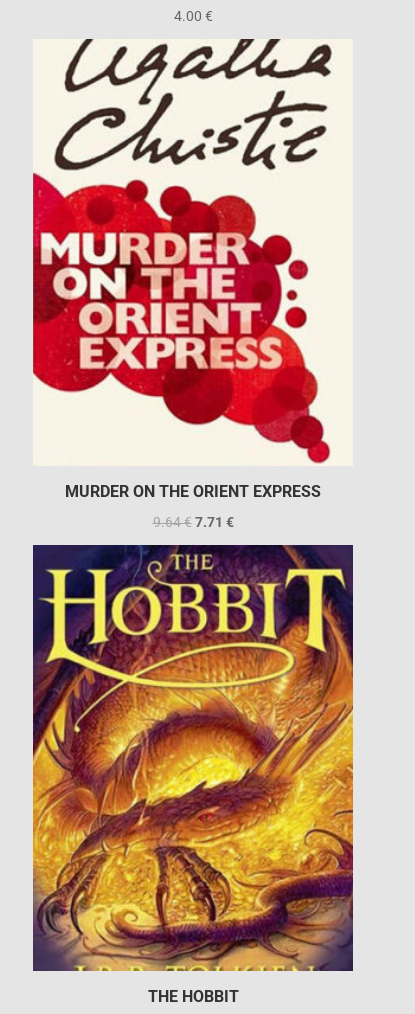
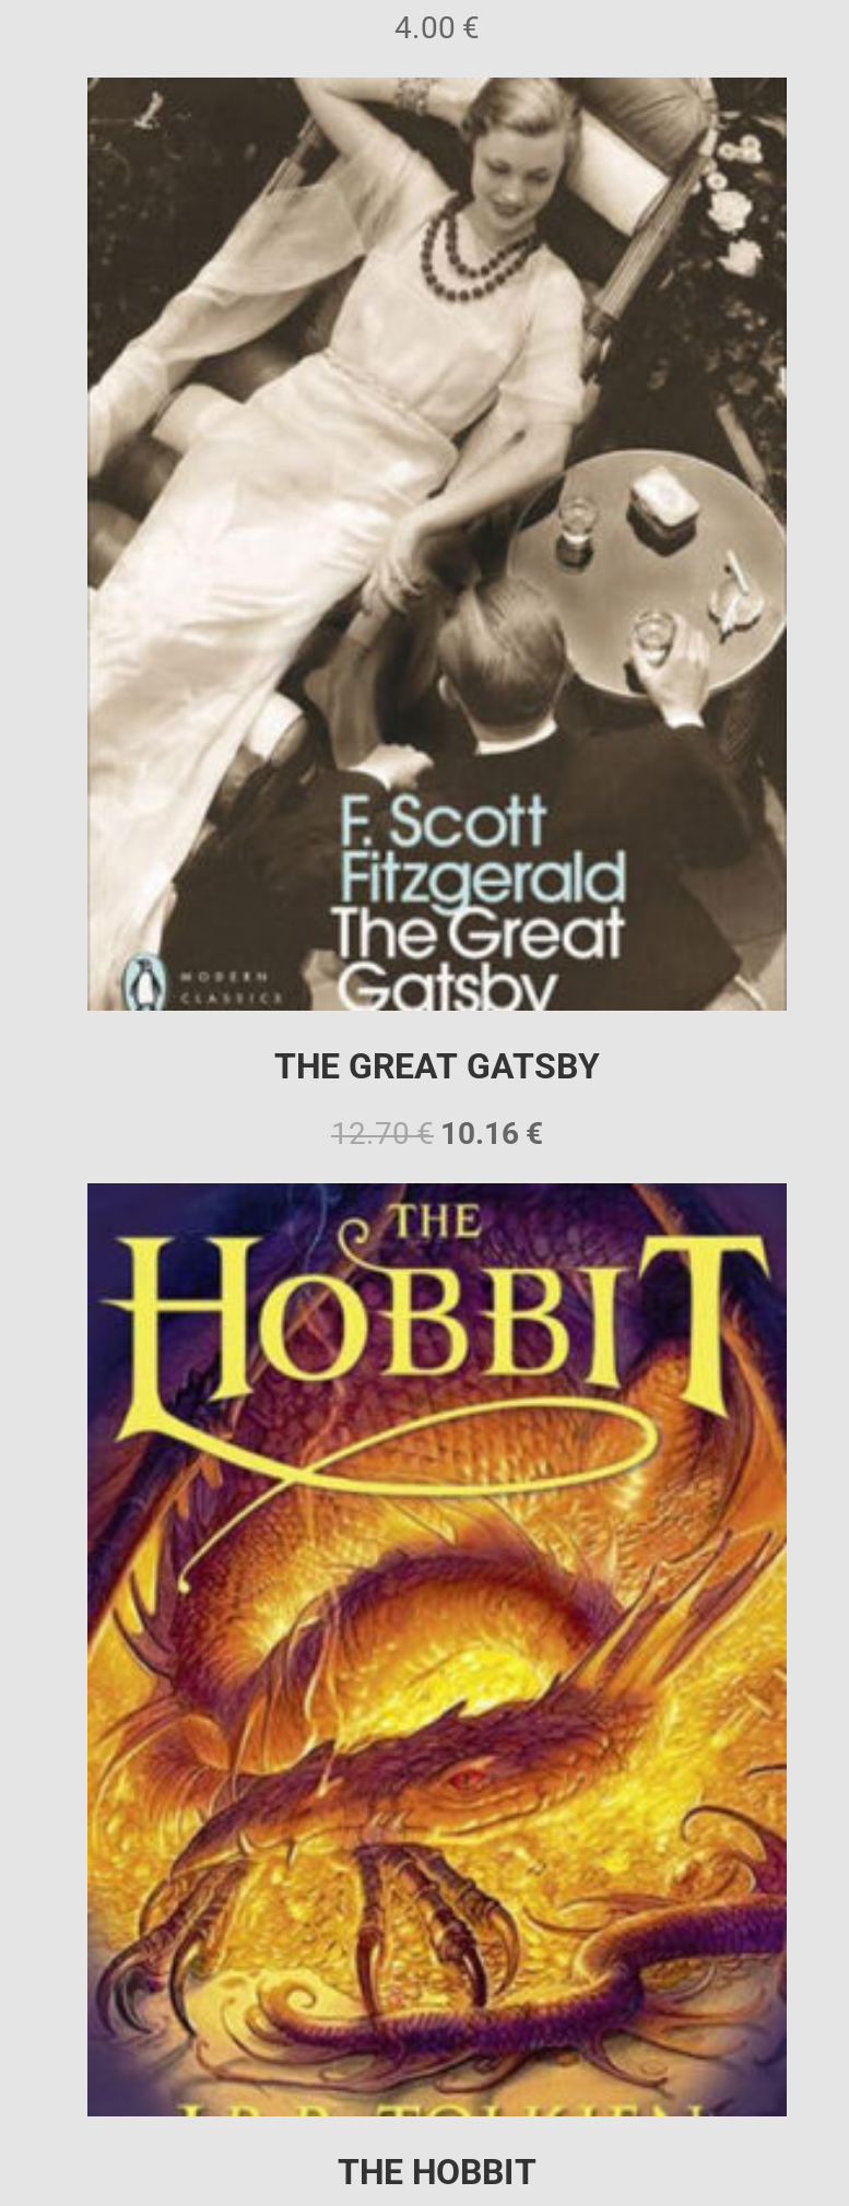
- [image]
- MURDER ON THE ORIENT EXPRESS
+ [image]
+ THE GREAT GATSBY

- 9.64€ 7.71 €
+ 12.70€ 10.16 €
